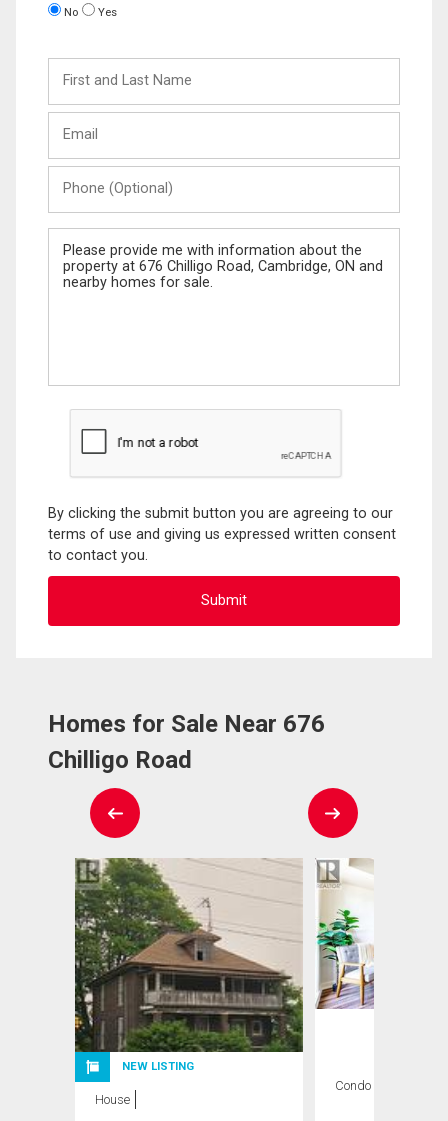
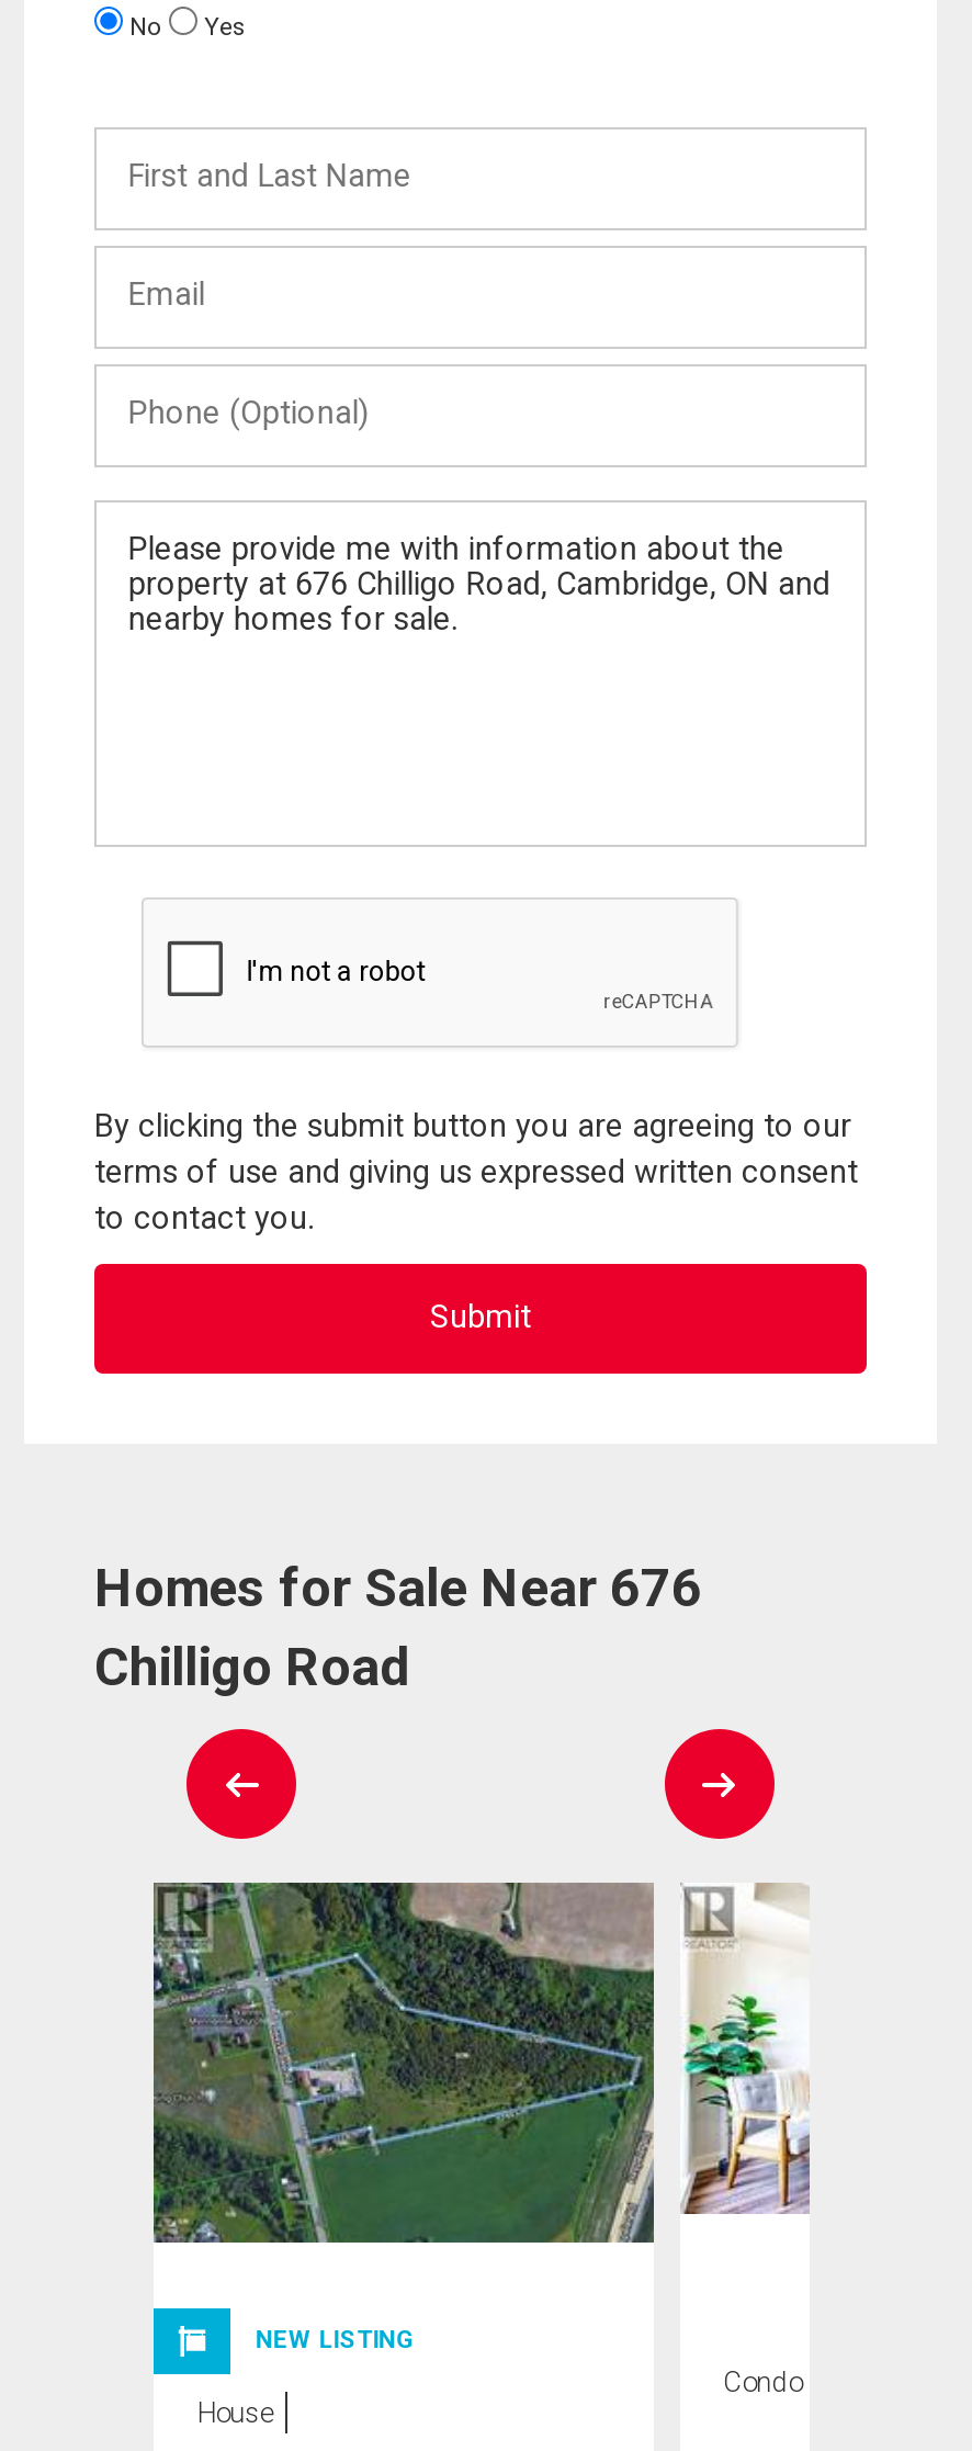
- [image]
+ [image]
